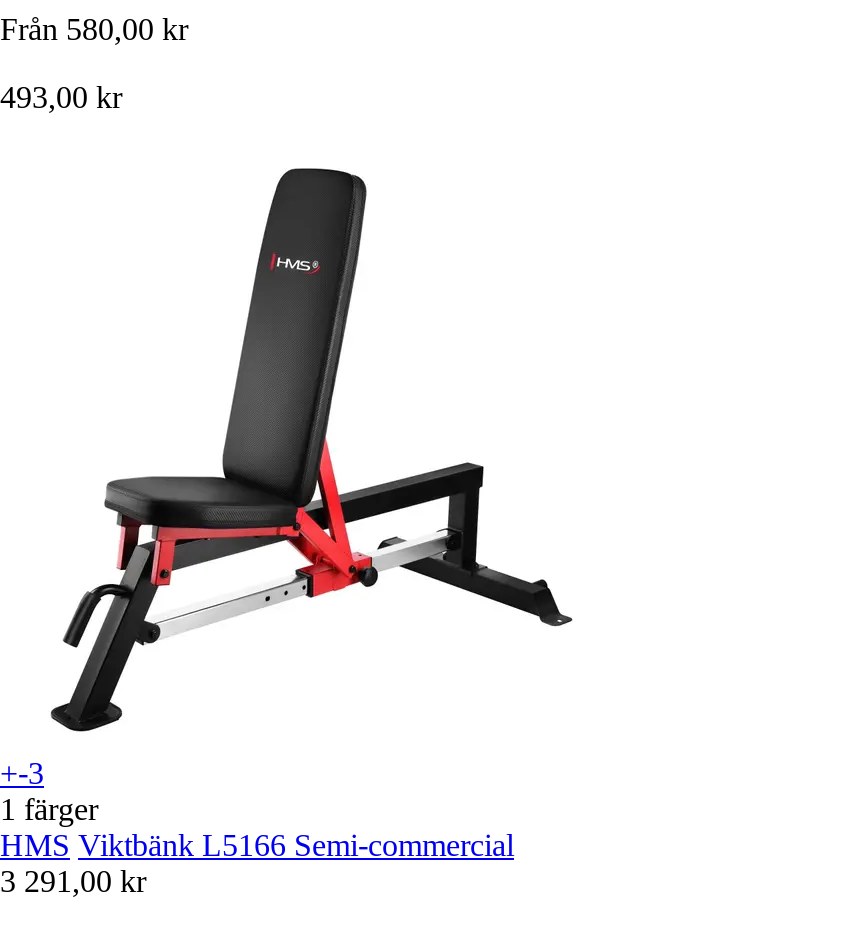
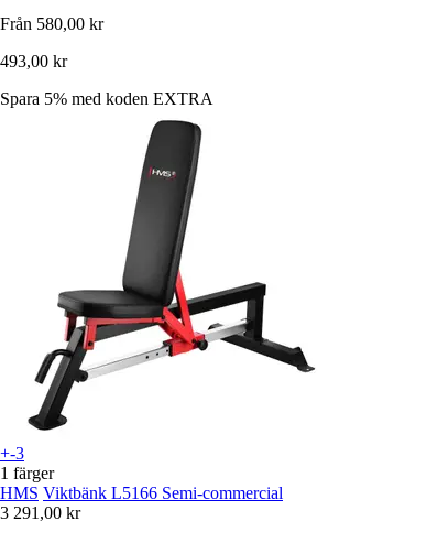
+ Spara 5% med koden EXTRA
